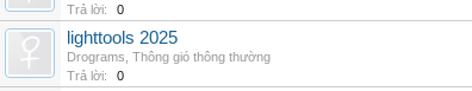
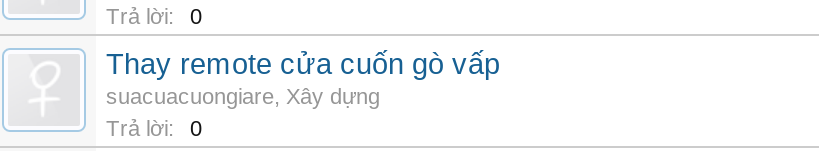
- lighttools 2025
- Drograms, Thông gió thông thường
+ Thay remote cửa cuốn gò vấp
+ suacuacuongiare, Xây dựng
